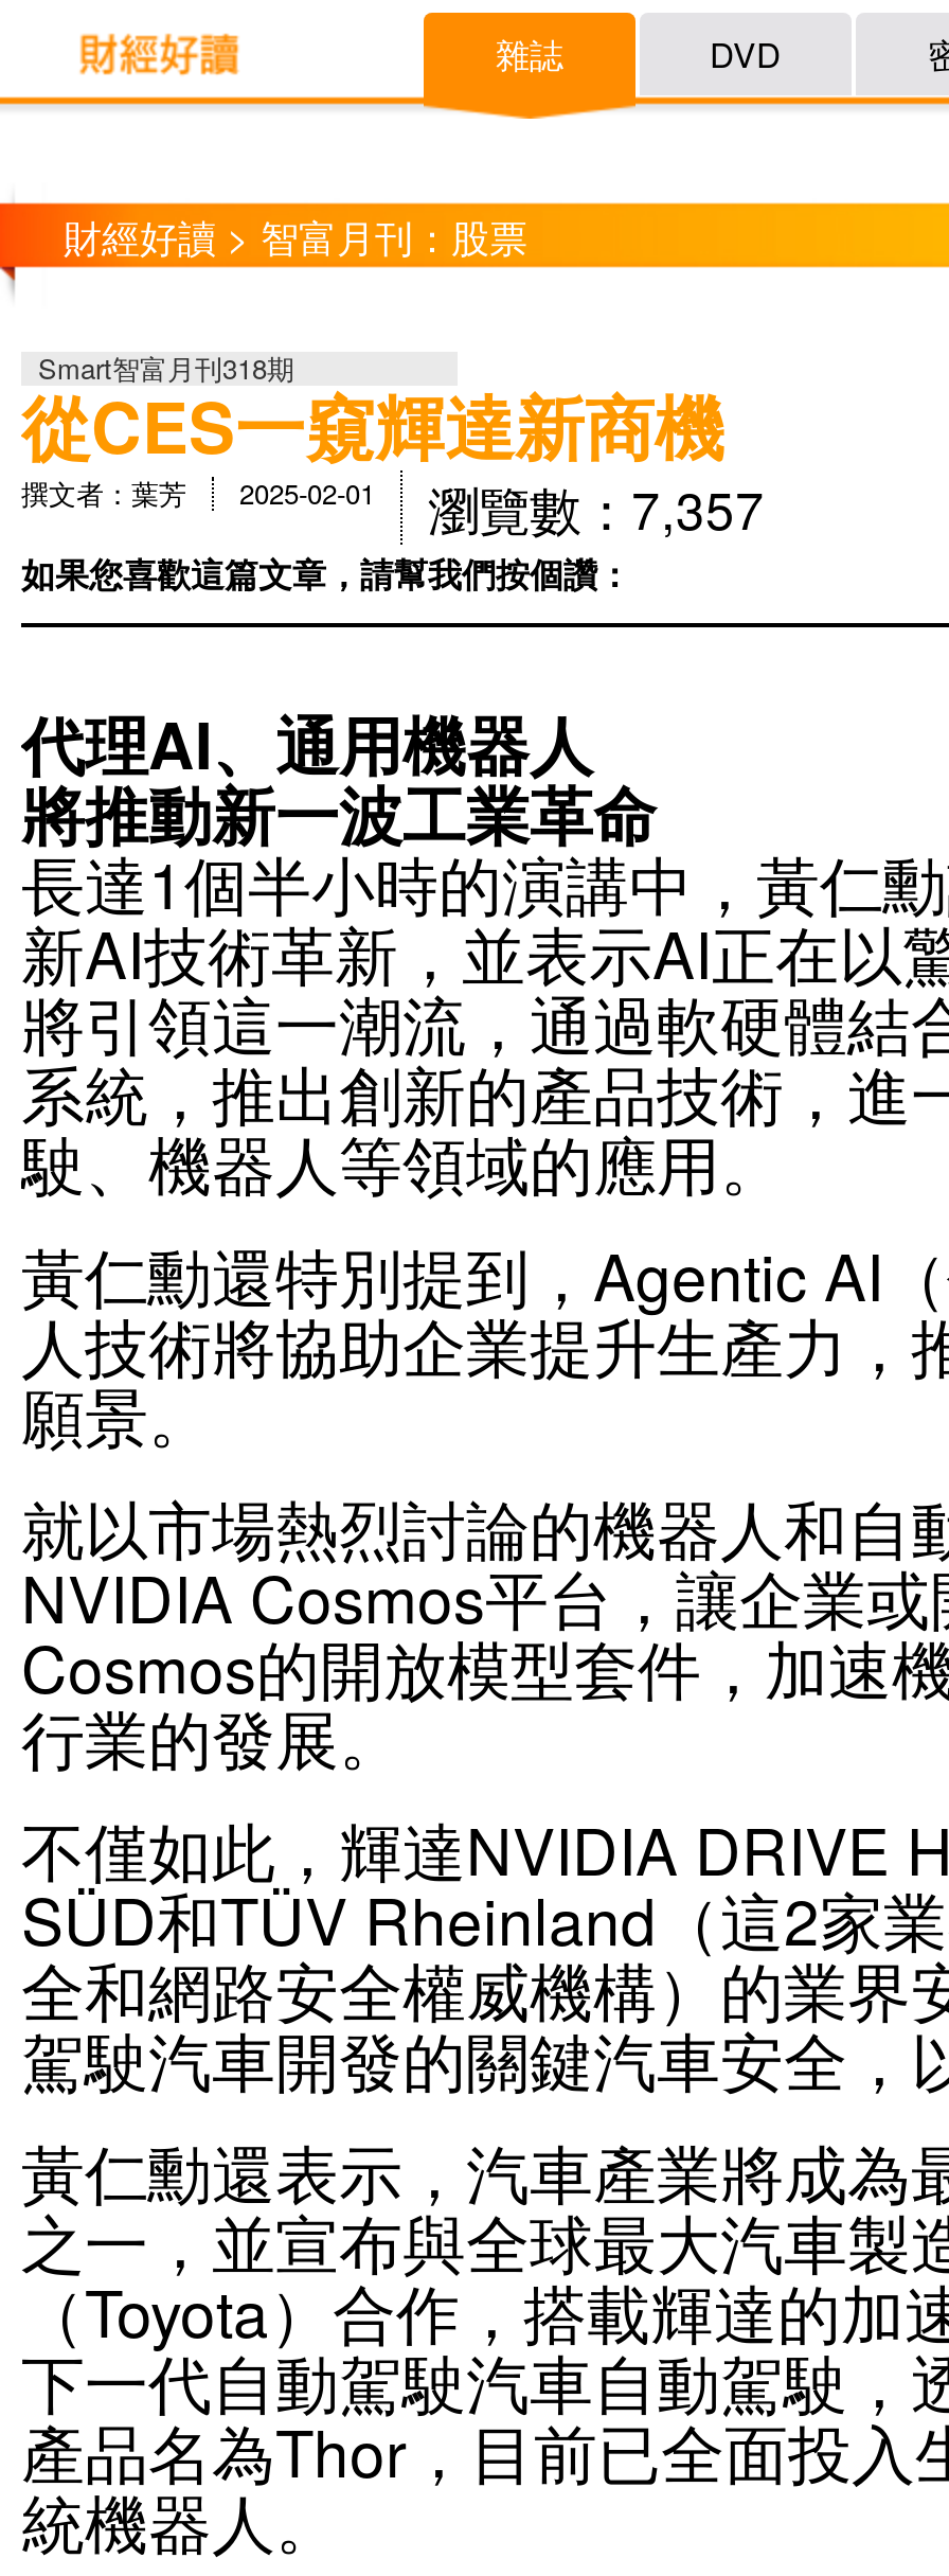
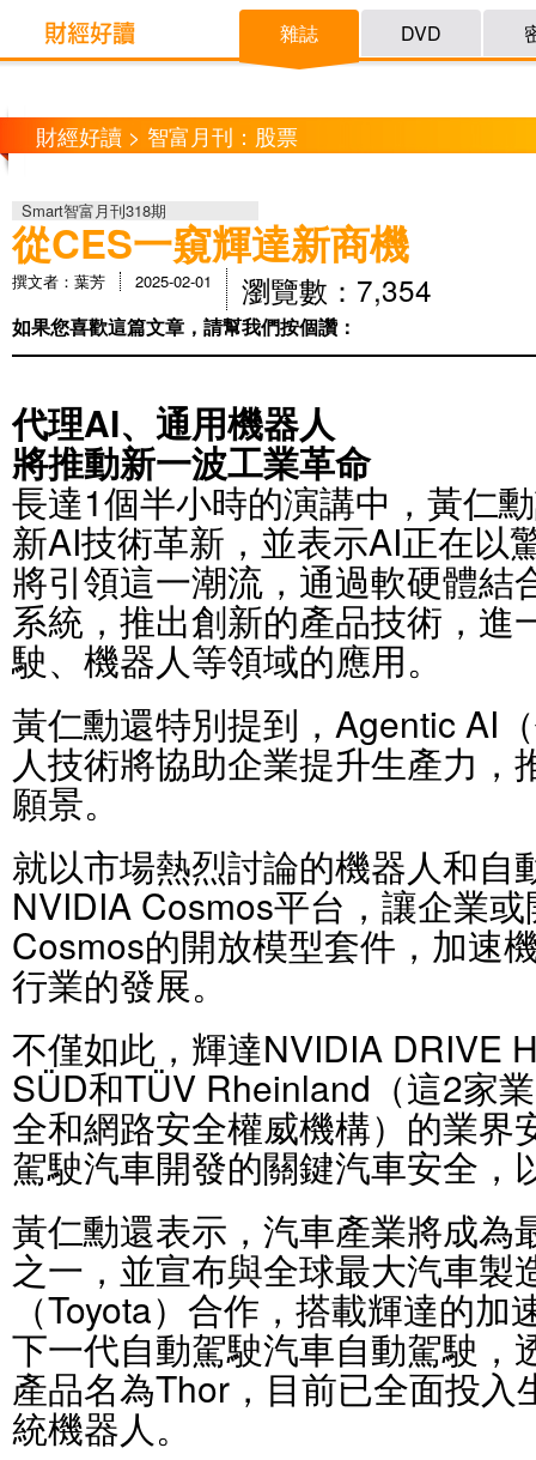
- 撰文者：葉芳 2025-02-01 瀏覽數：7,357
+ 撰文者：葉芳 2025-02-01 瀏覽數：7,354
